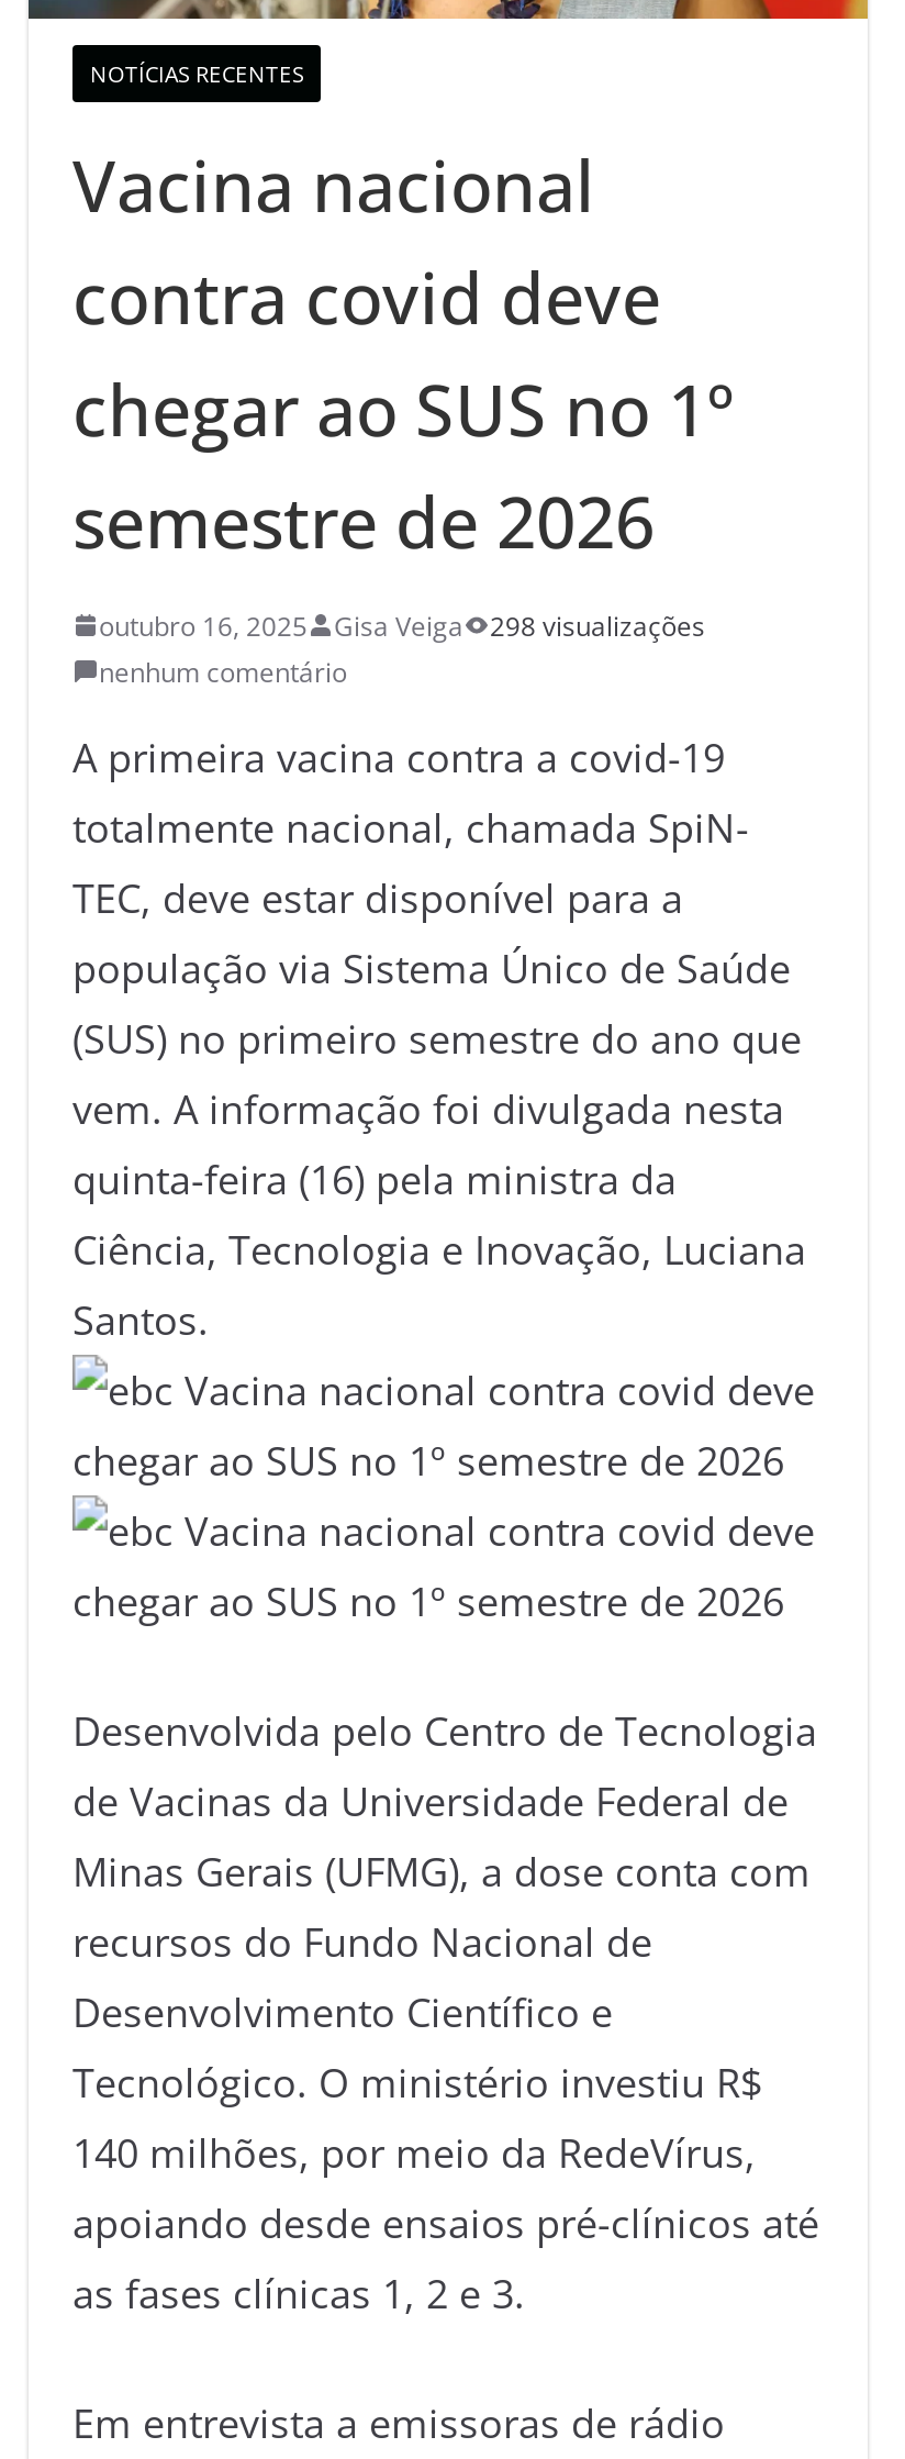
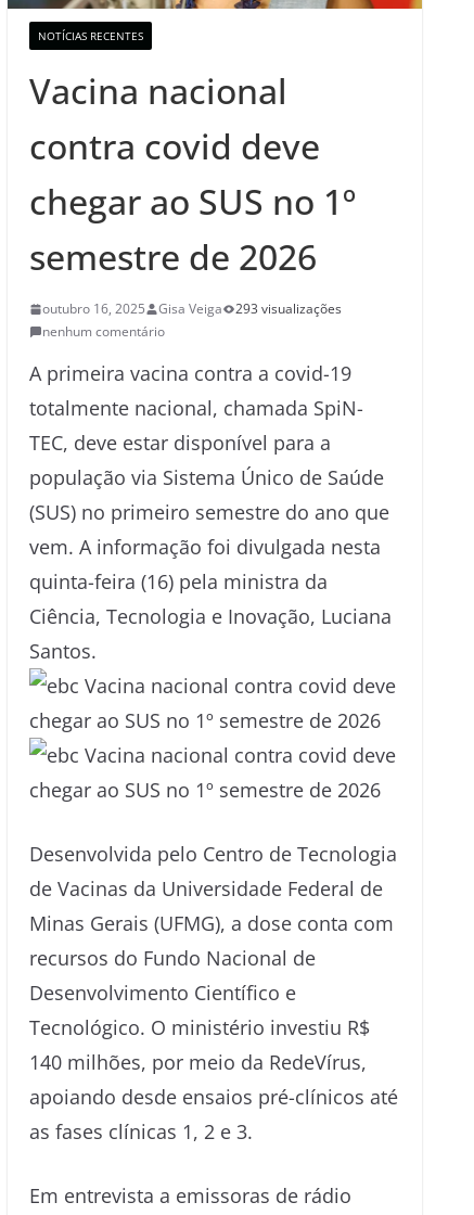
- 298 visualizações
+ 293 visualizações
